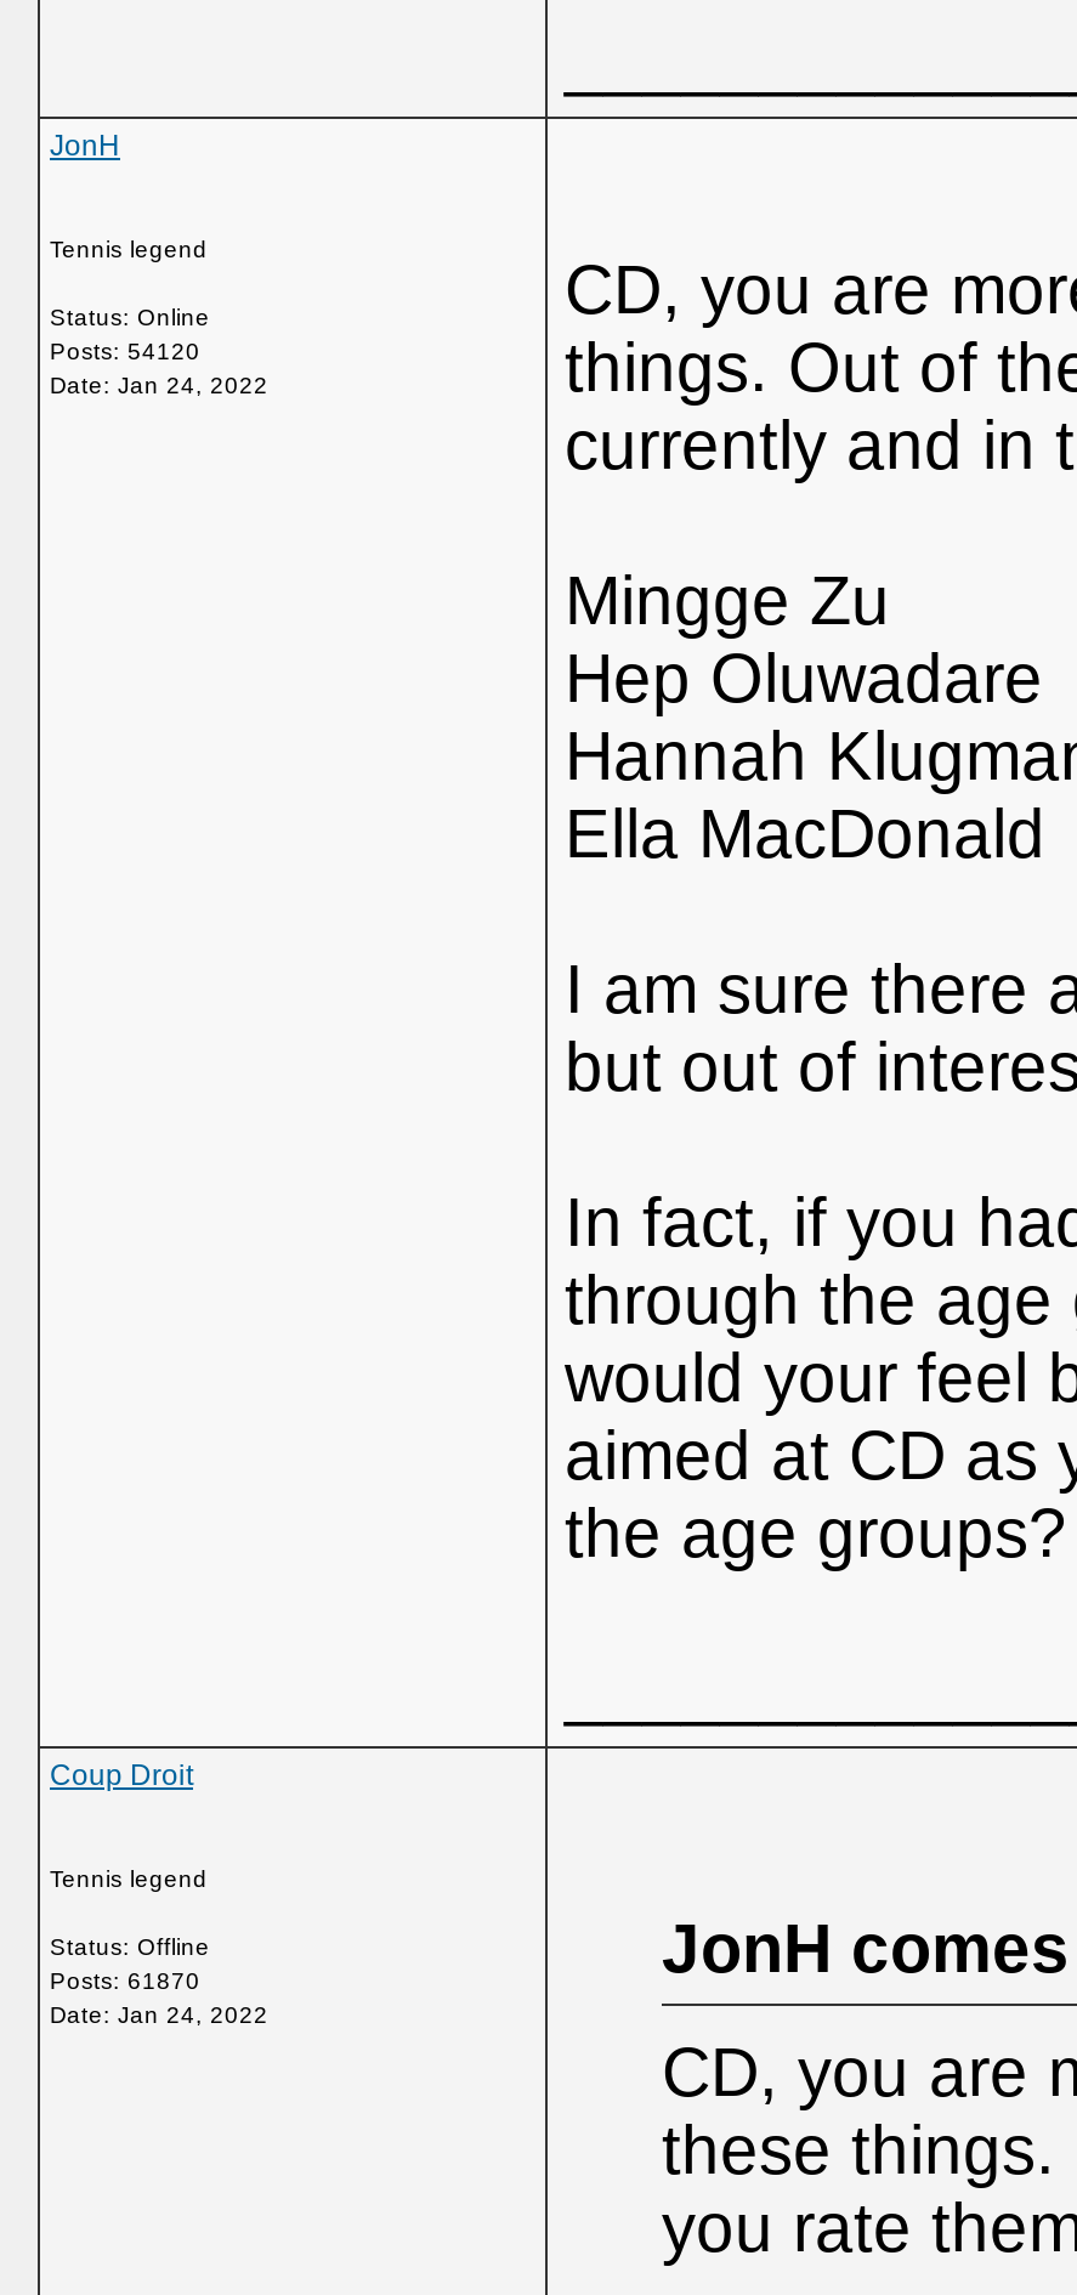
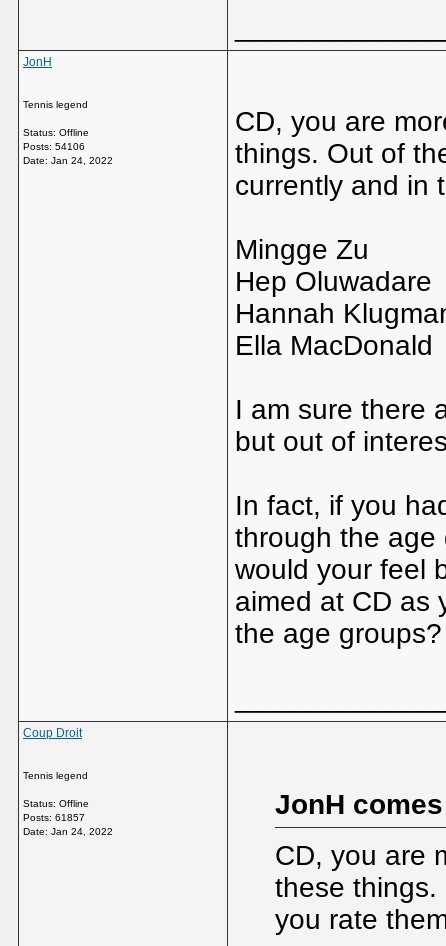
- Status: Online
+ Status: Offline

- Posts: 54120
+ Posts: 54106

- Posts: 61870
+ Posts: 61857
